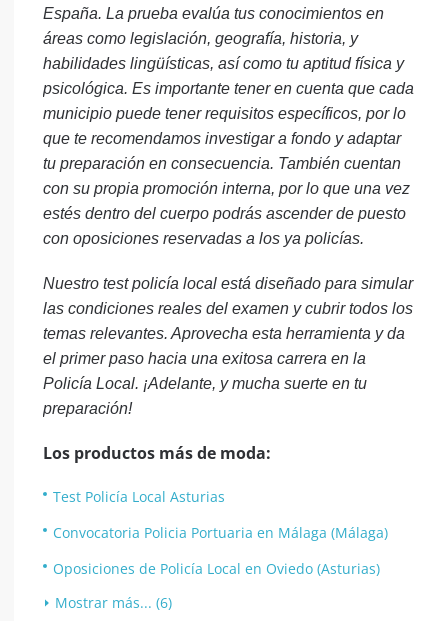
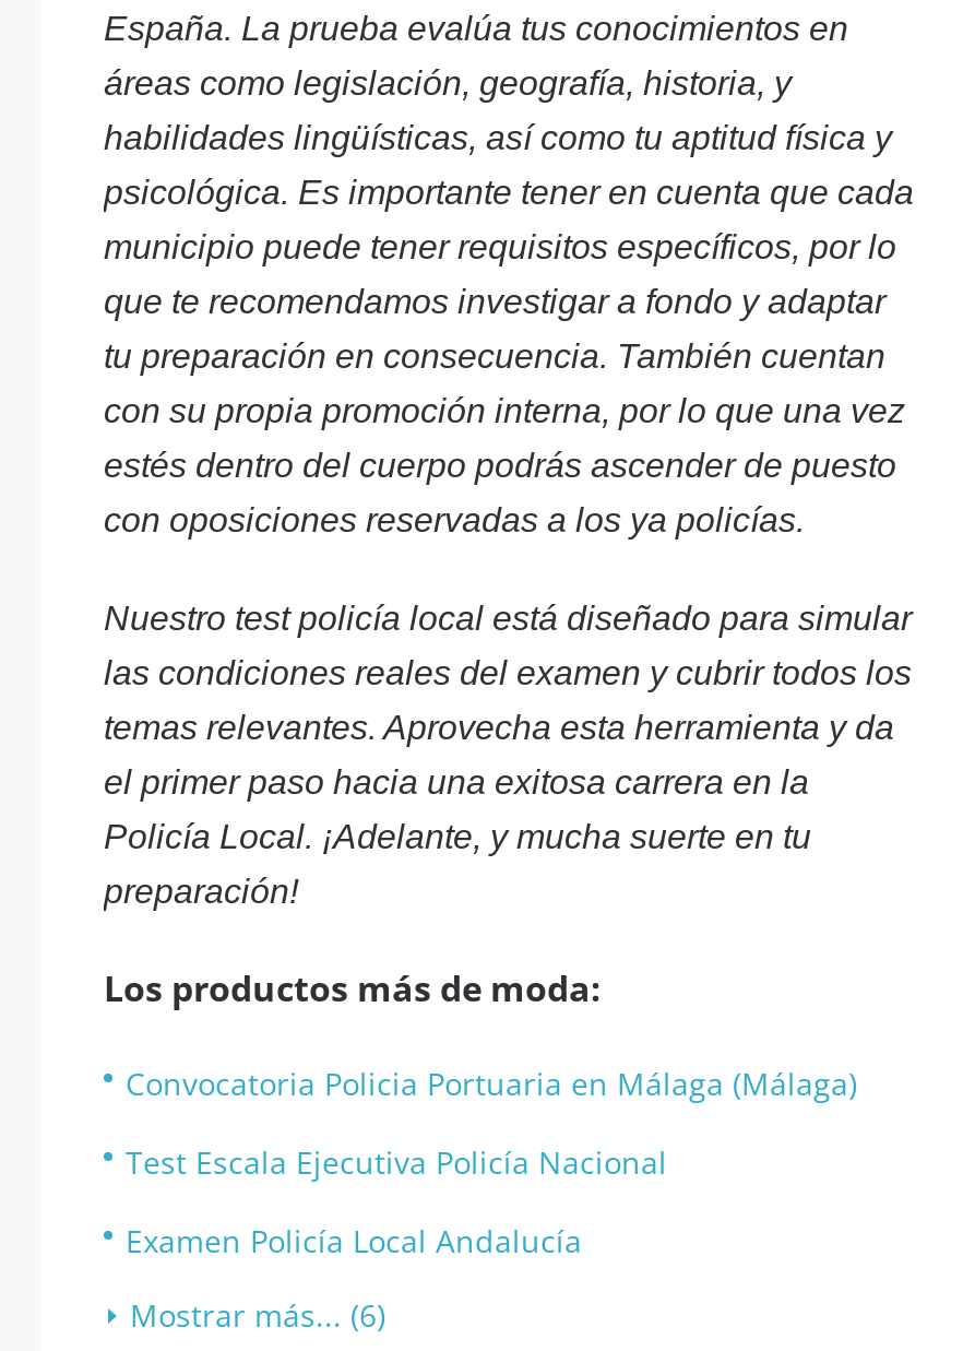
- Test Policía Local Asturias

moved up: Convocatoria Policia Portuaria en Málaga (Málaga)

- Oposiciones de Policía Local en Oviedo (Asturias)
+ Test Escala Ejecutiva Policía Nacional
+ Examen Policía Local Andalucía
